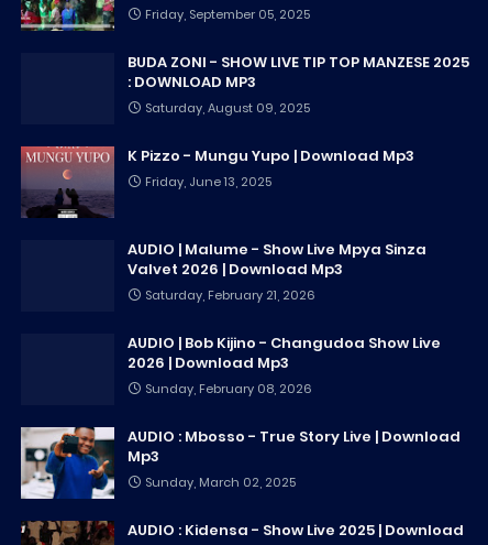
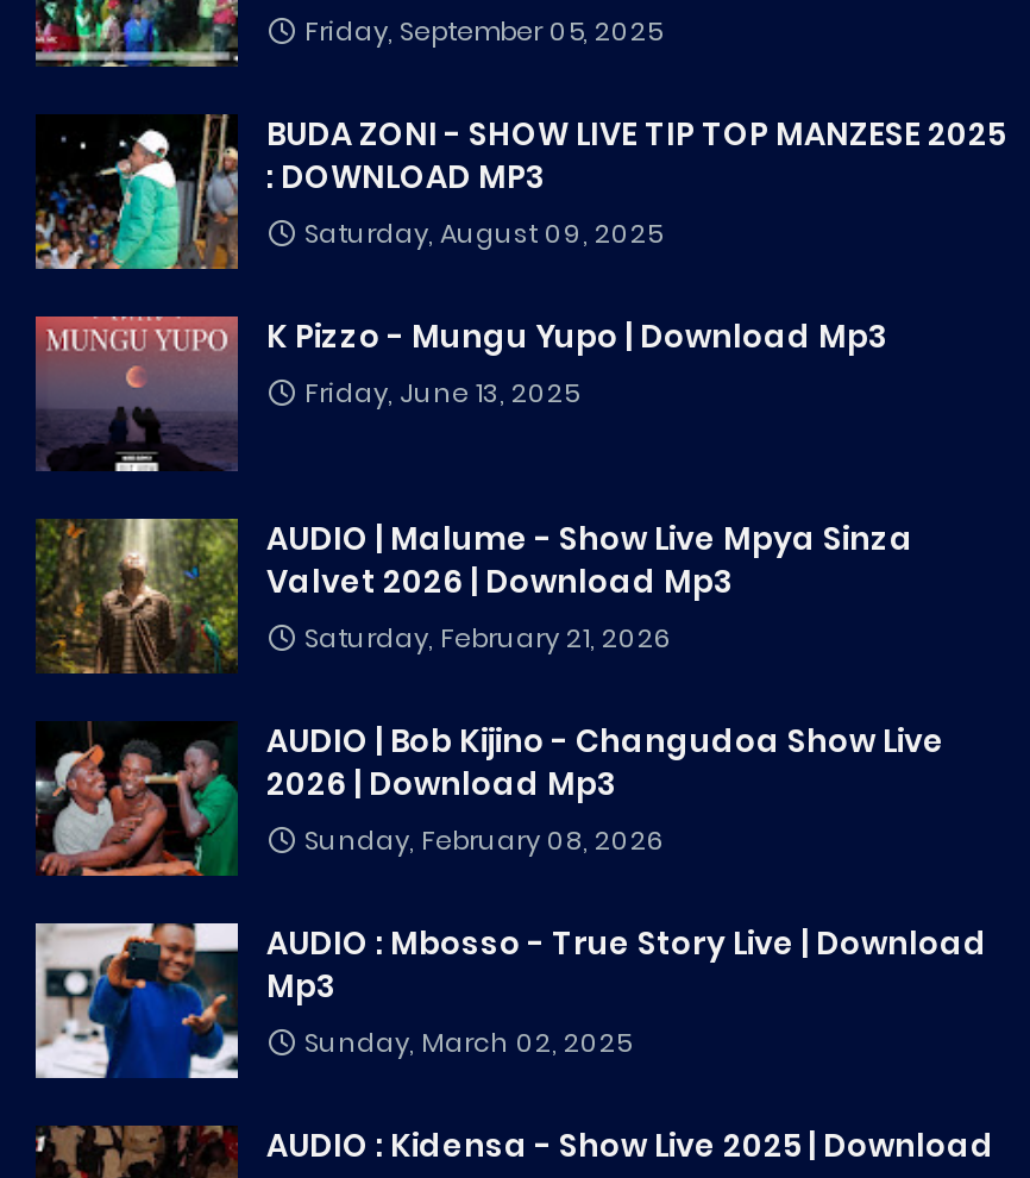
+ [image]

+ [image]

+ [image]
